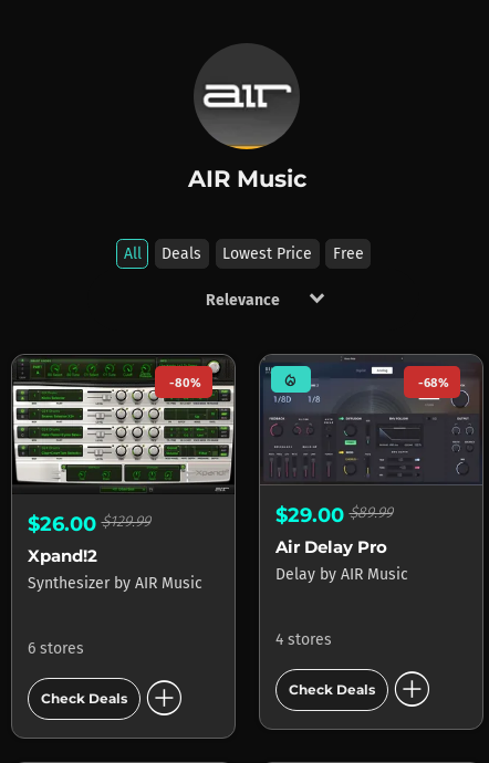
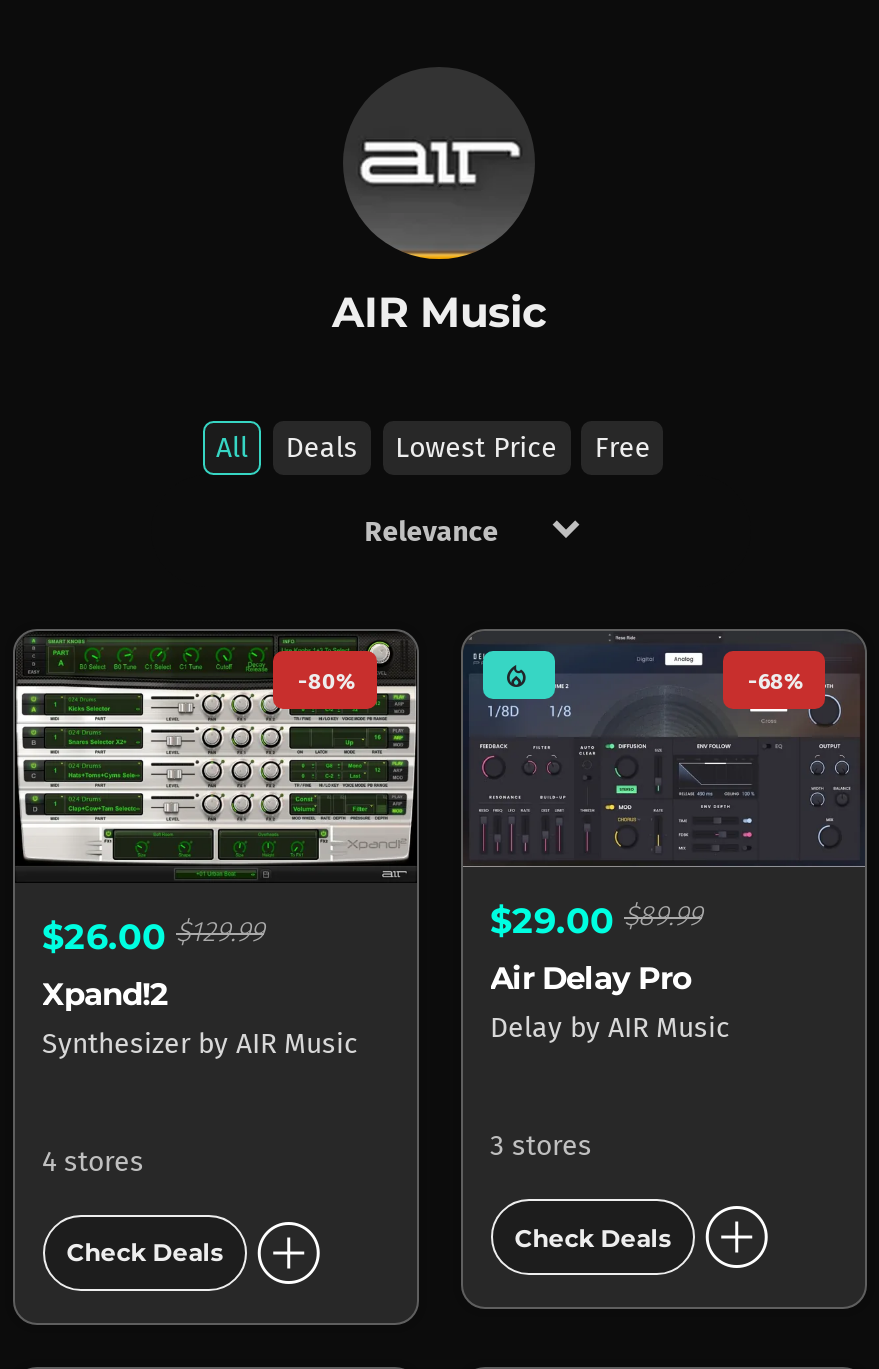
- 4 stores
+ 3 stores

- 6 stores
+ 4 stores
